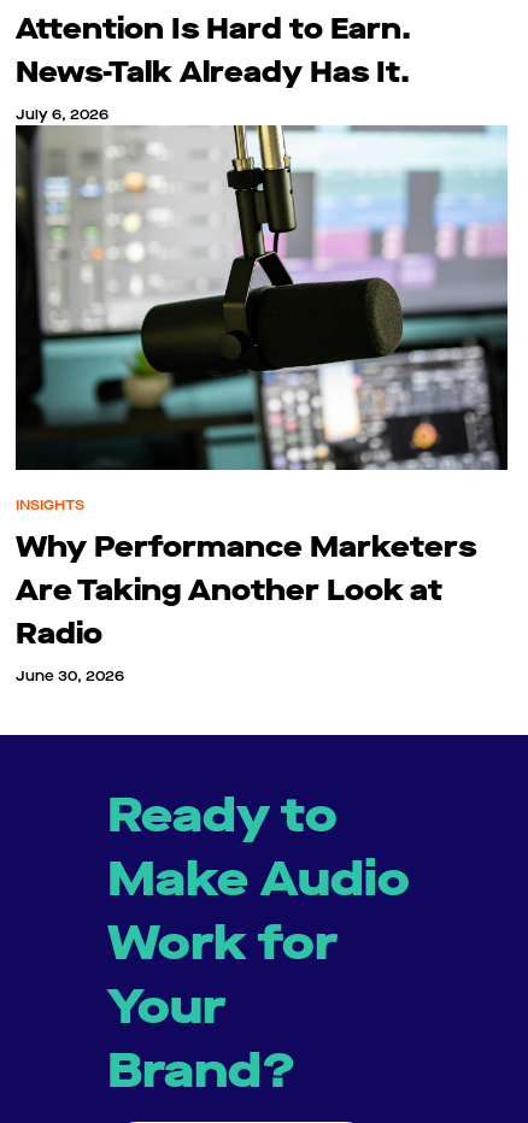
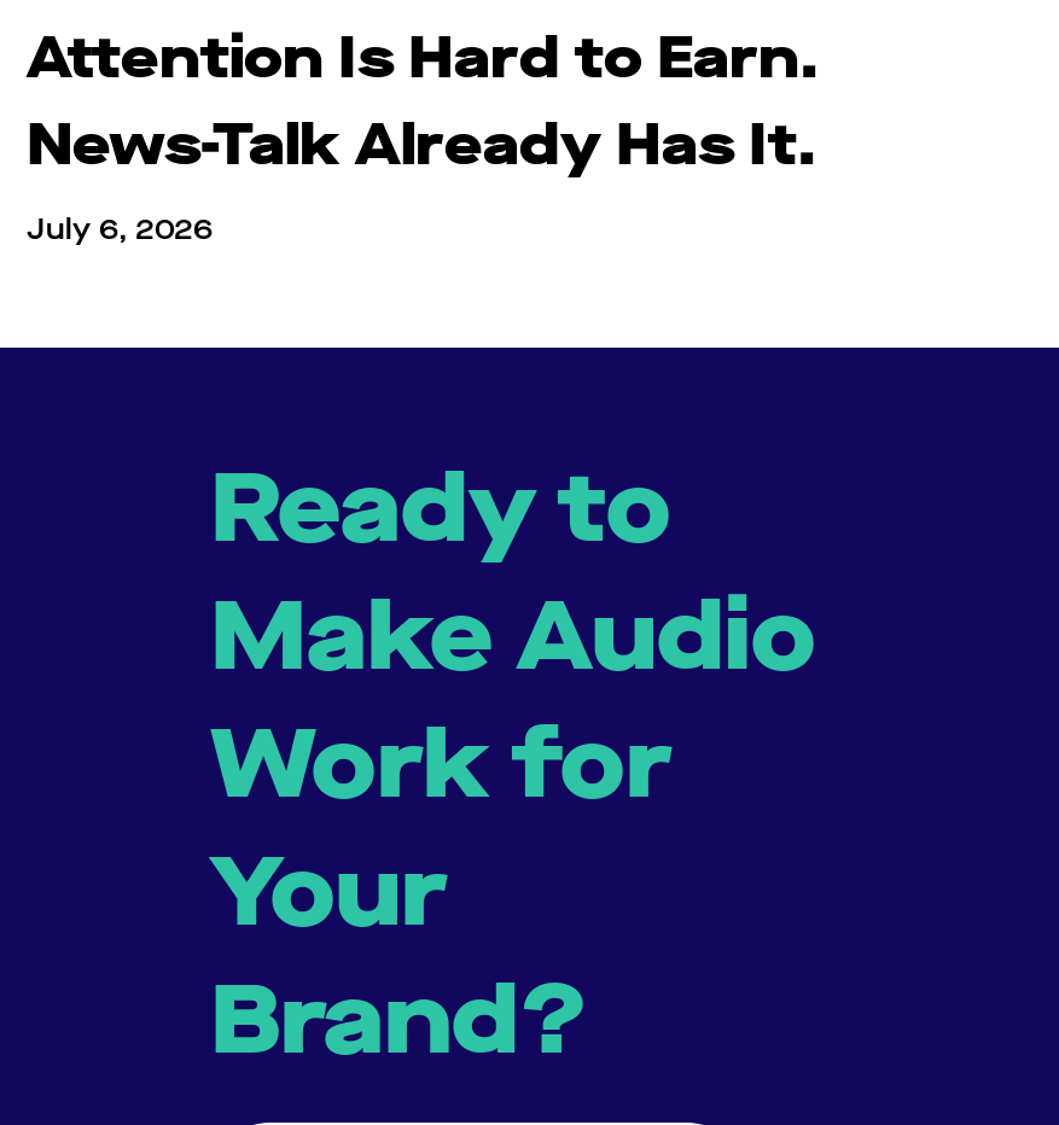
- [image]
- INSIGHTS
- Why Performance Marketers
- Are Taking Another Look at
- Radio
- June 30, 2026
